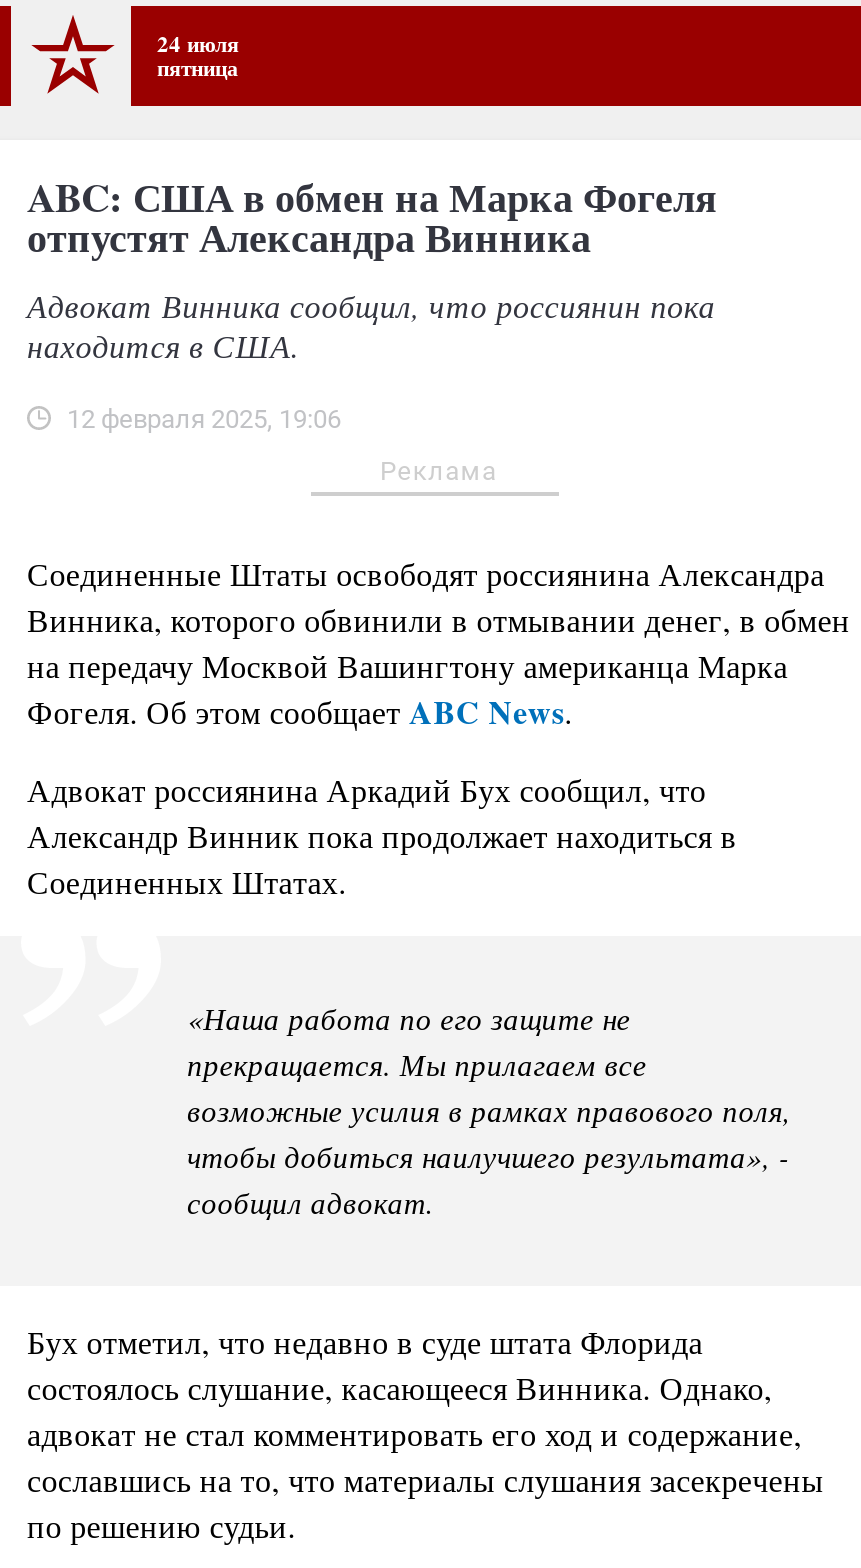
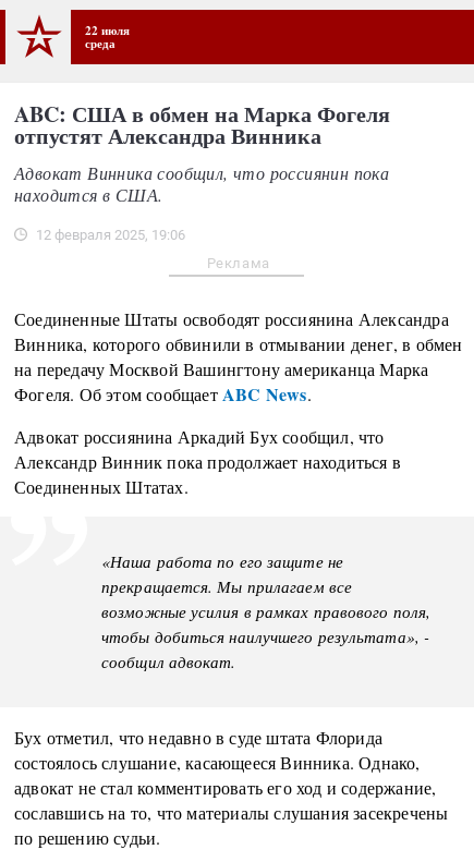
- 24 июля
- пятница
+ 22 июля
+ среда
